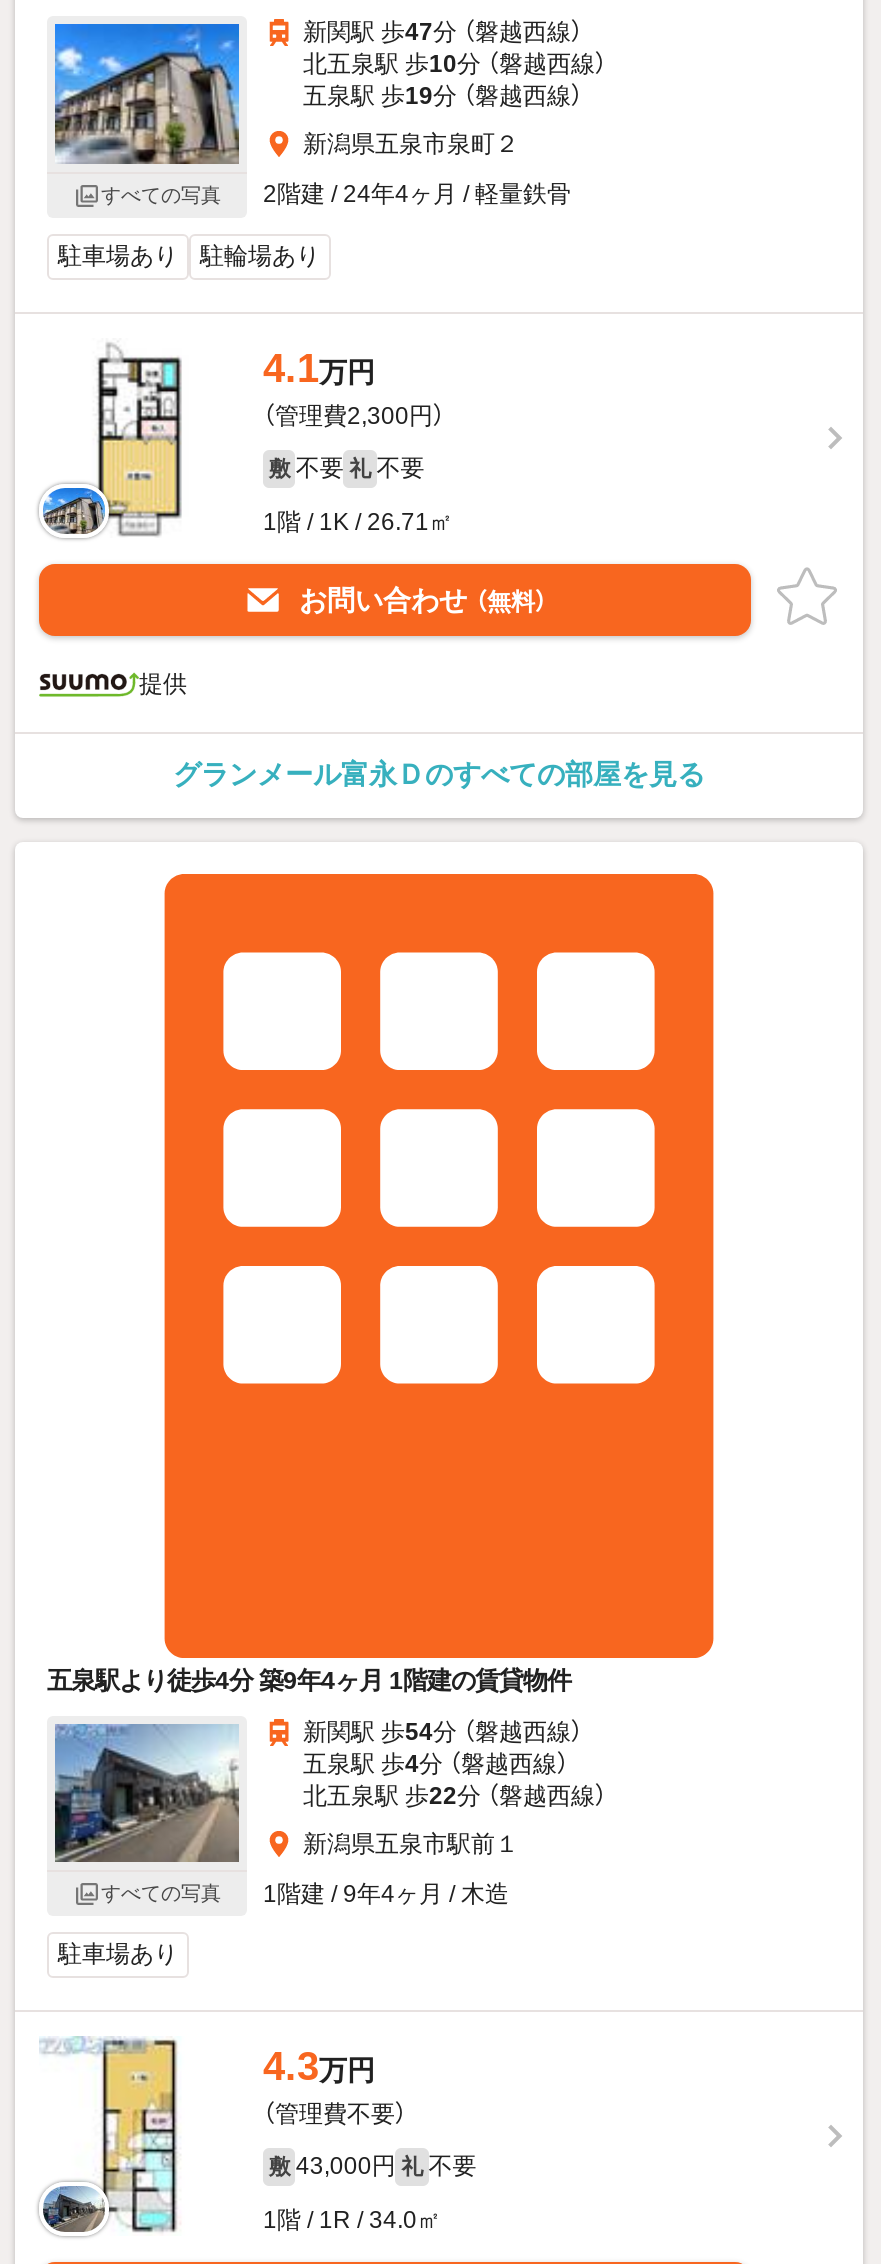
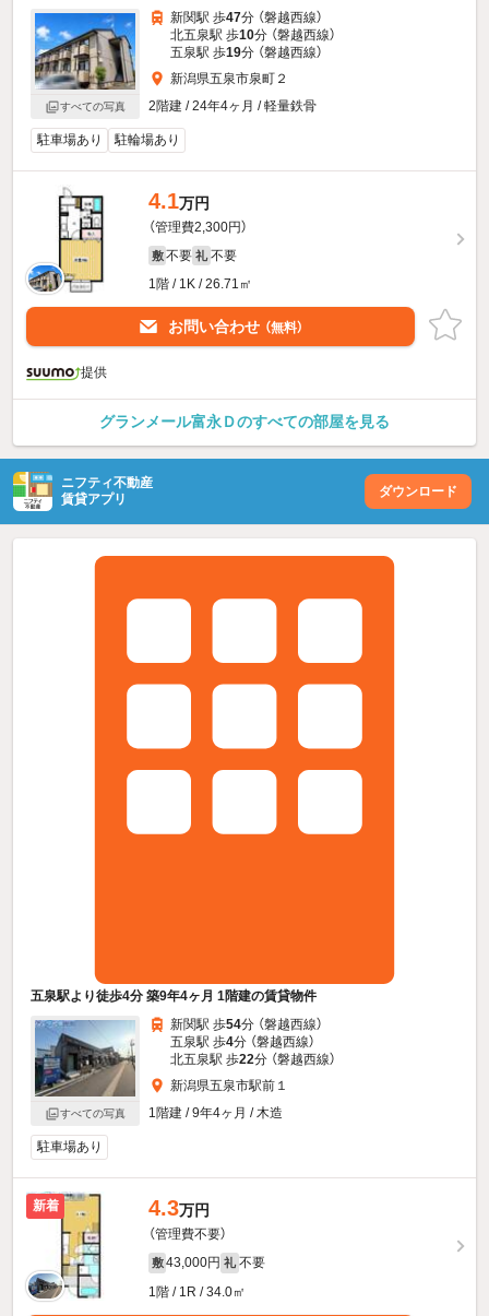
+ [image]
+ ニフティ不動産
+ 賃貸アプリ
+ ダウンロード

+ 新着
